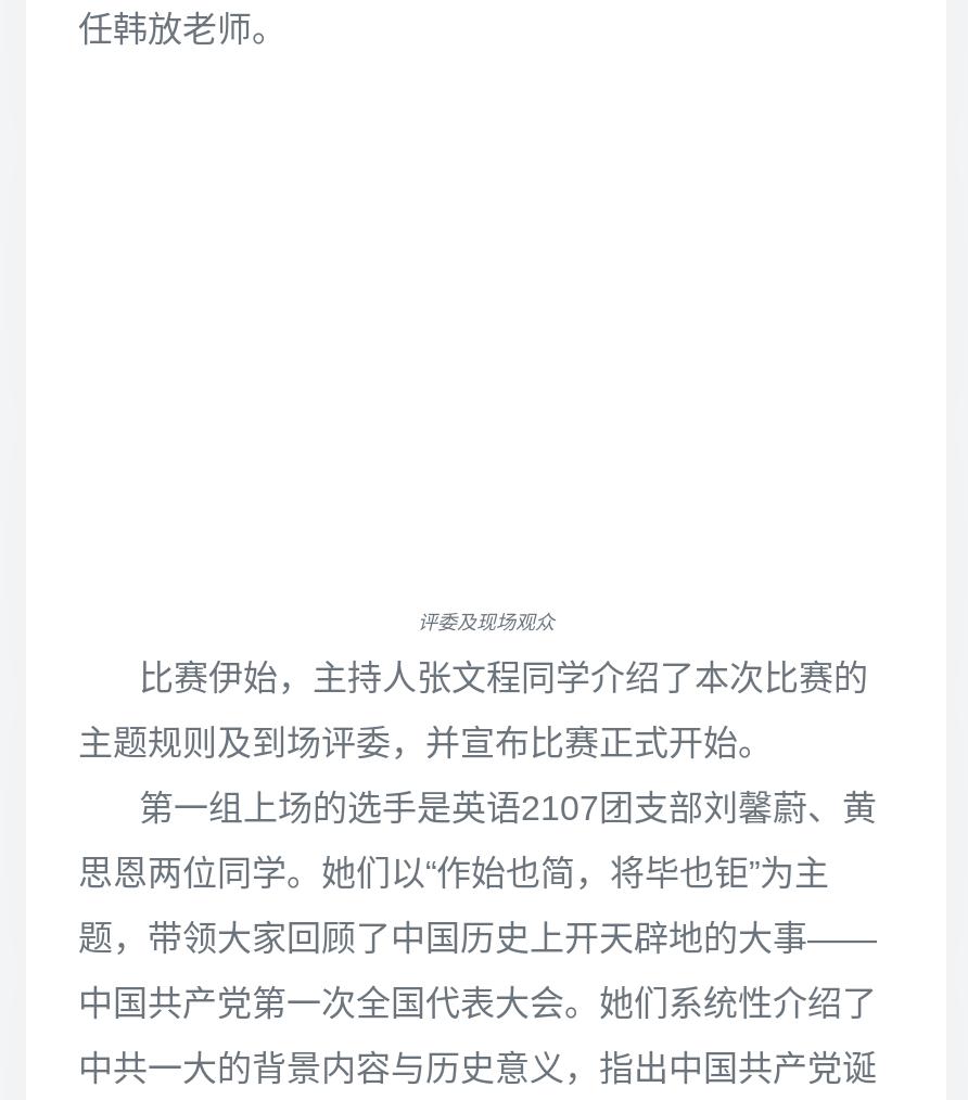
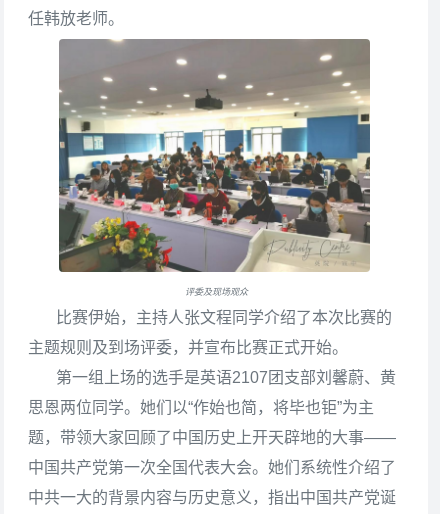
+ [image]
